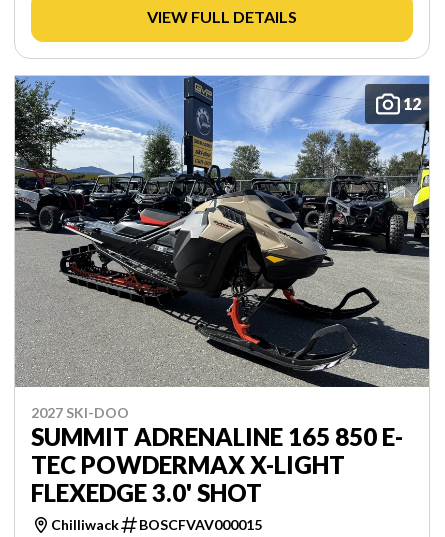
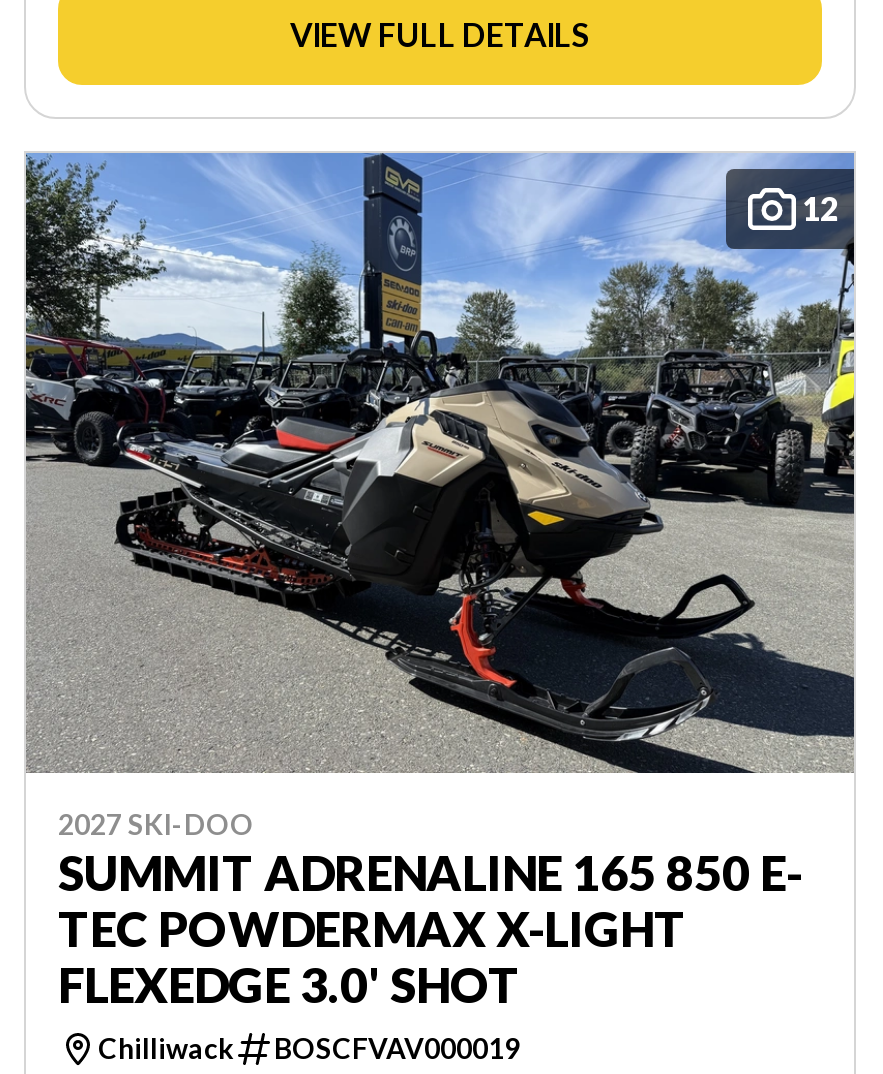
- Chilliwack BOSCFVAV000015
+ Chilliwack BOSCFVAV000019
